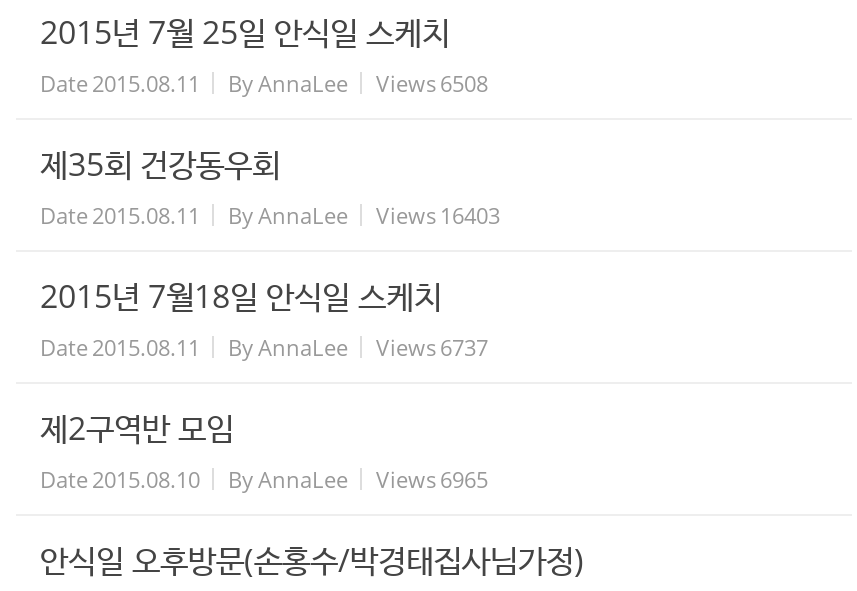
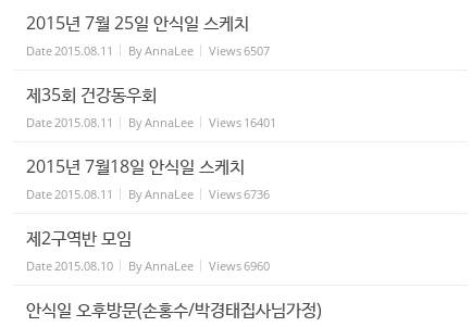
- Date 2015.08.11 By AnnaLee Views 6508
+ Date 2015.08.11 By AnnaLee Views 6507

- Date 2015.08.11 By AnnaLee Views 16403
+ Date 2015.08.11 By AnnaLee Views 16401

- Date 2015.08.11 By AnnaLee Views 6737
+ Date 2015.08.11 By AnnaLee Views 6736

- Date 2015.08.10 By AnnaLee Views 6965
+ Date 2015.08.10 By AnnaLee Views 6960
